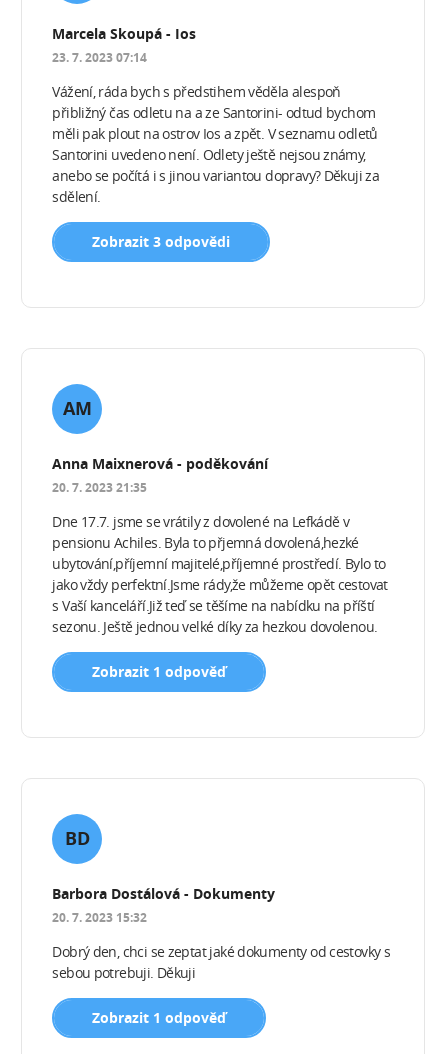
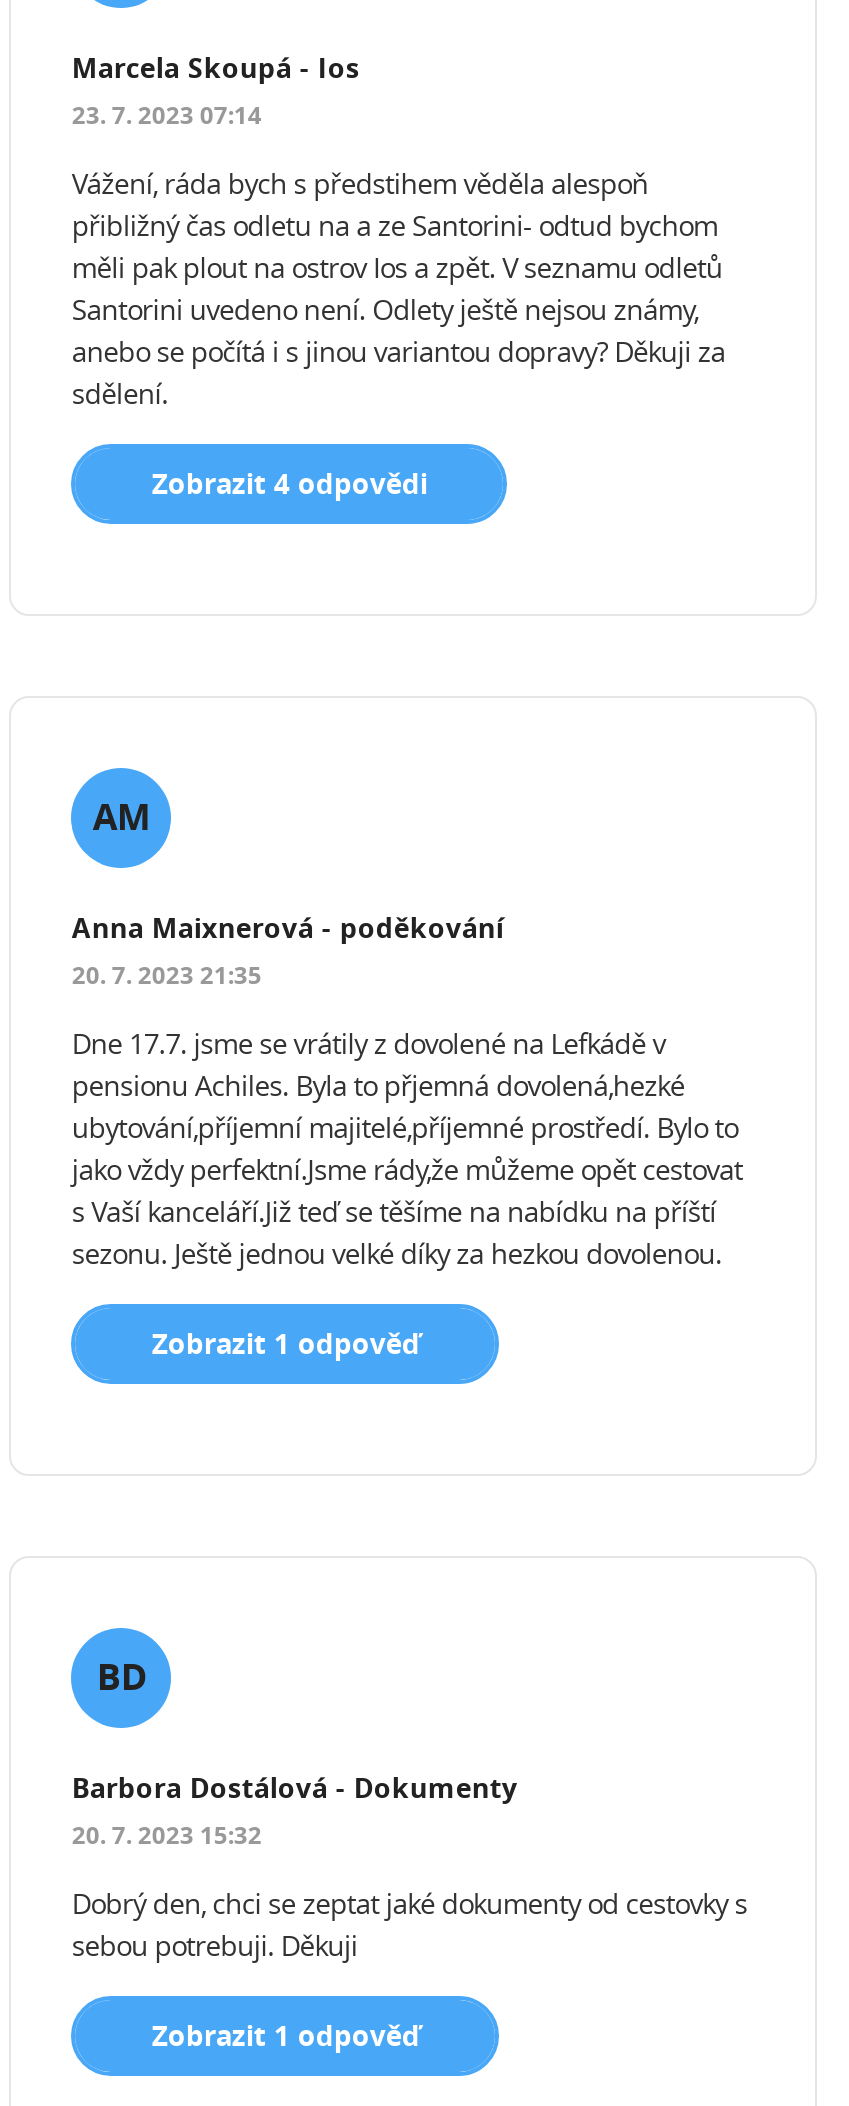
- Zobrazit 3 odpovědi
+ Zobrazit 4 odpovědi
